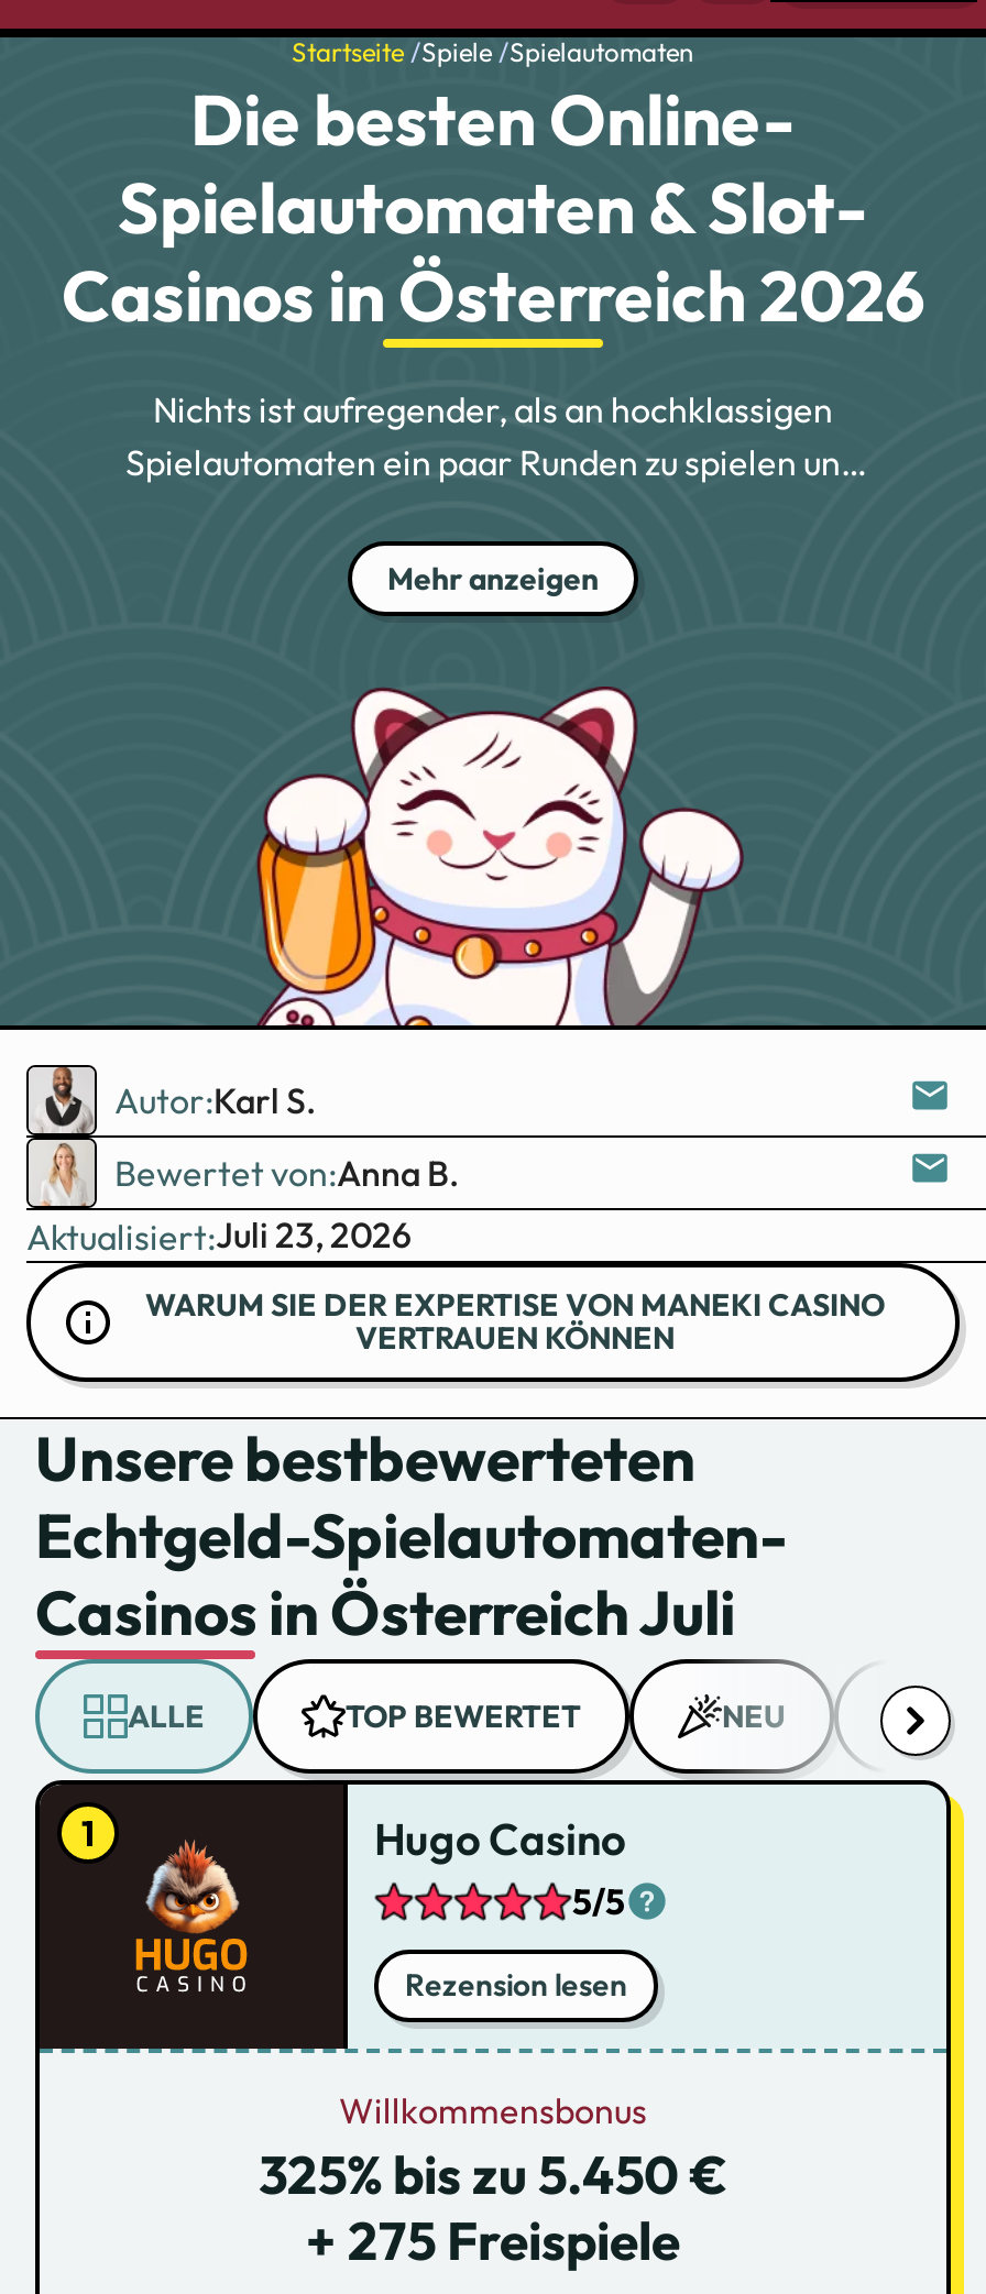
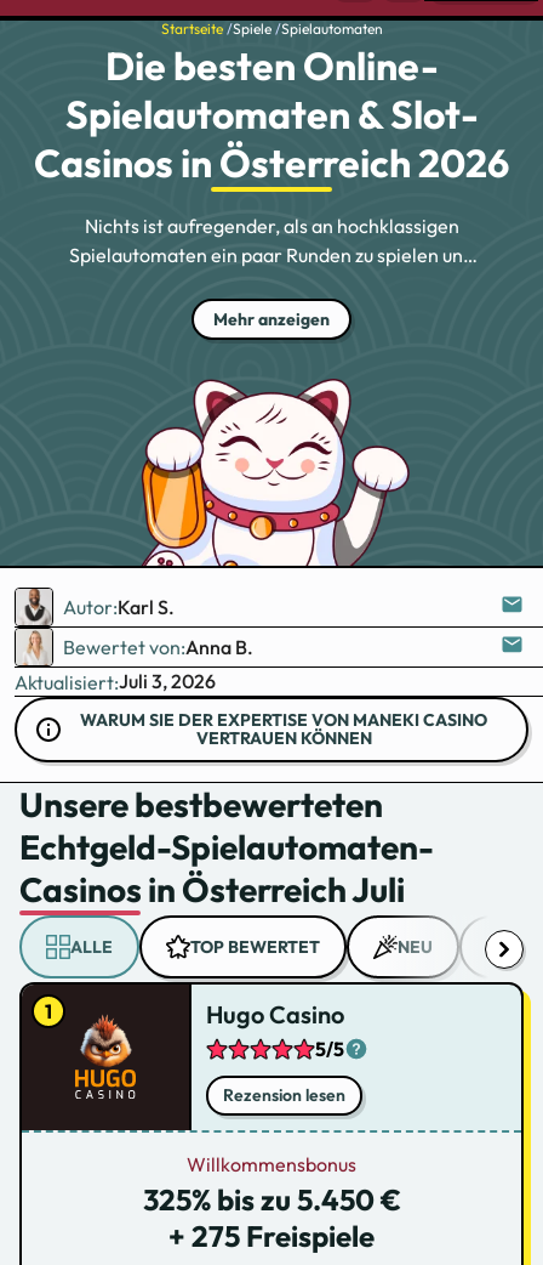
- Aktualisiert:Juli 23, 2026
+ Aktualisiert:Juli 3, 2026
